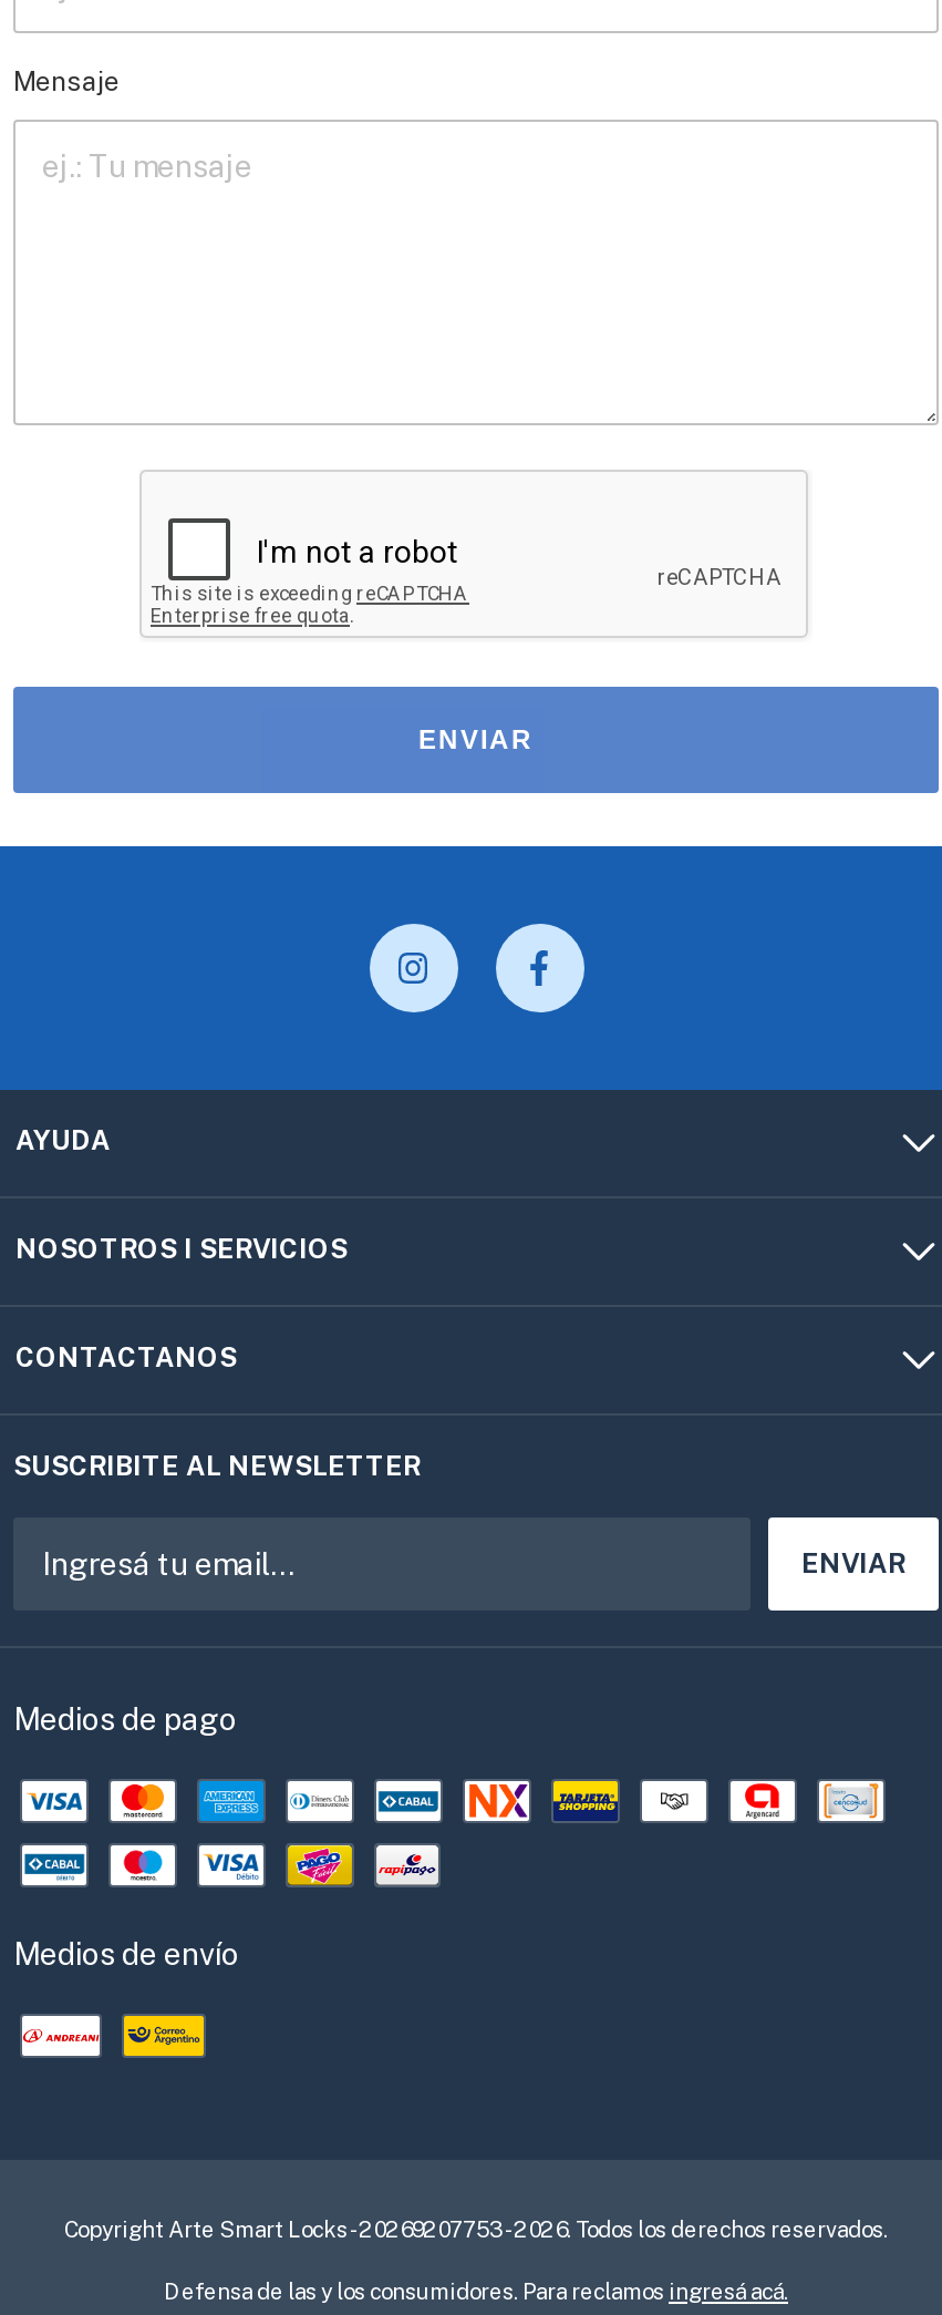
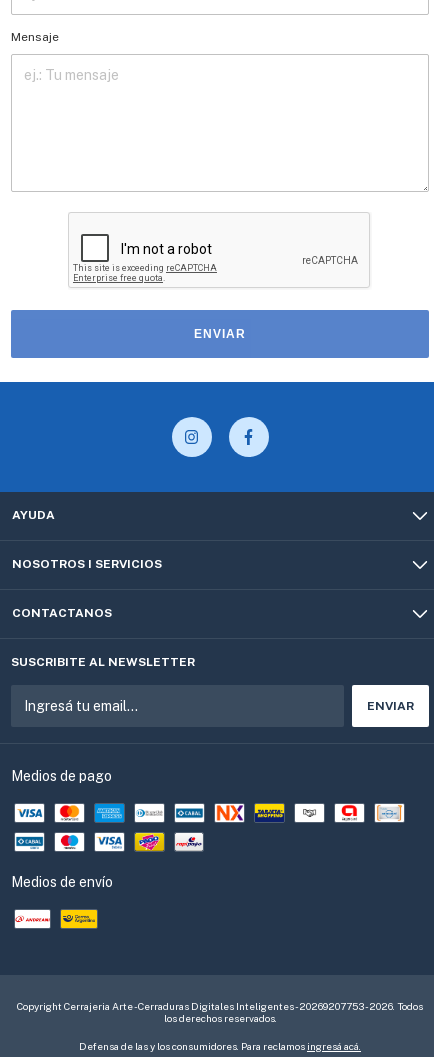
- Copyright Arte Smart Locks - 20269207753 - 2026. Todos los derechos reservados.
+ Copyright Cerrajeria Arte - Cerraduras Digitales Inteligentes - 20269207753 - 2026. Todos
+ los derechos reservados.
